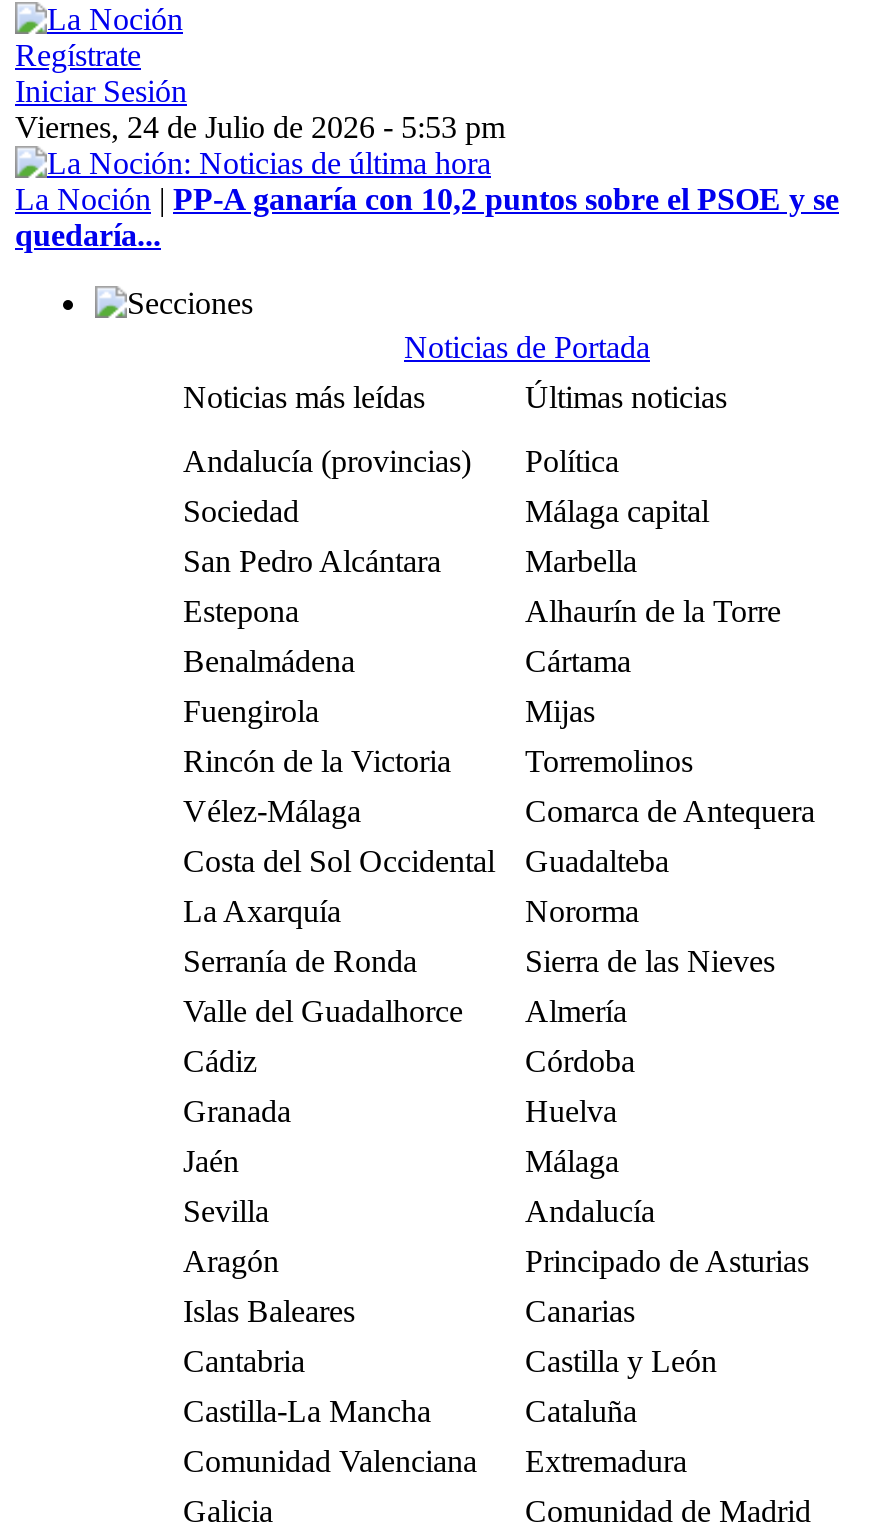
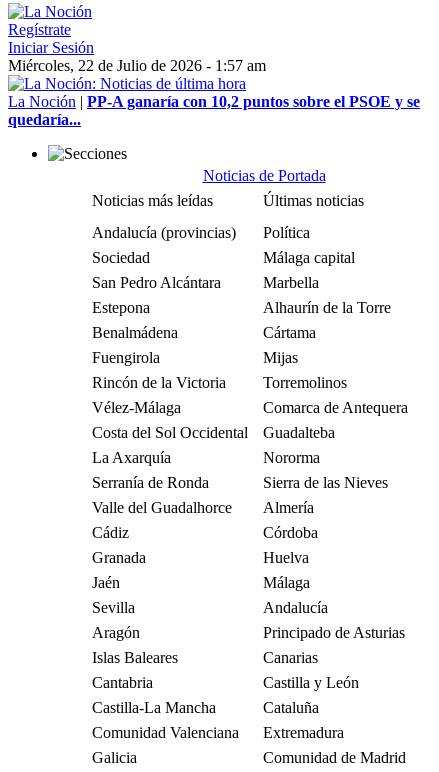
- Viernes, 24 de Julio de 2026 - 5:53 pm
+ Miércoles, 22 de Julio de 2026 - 1:57 am
